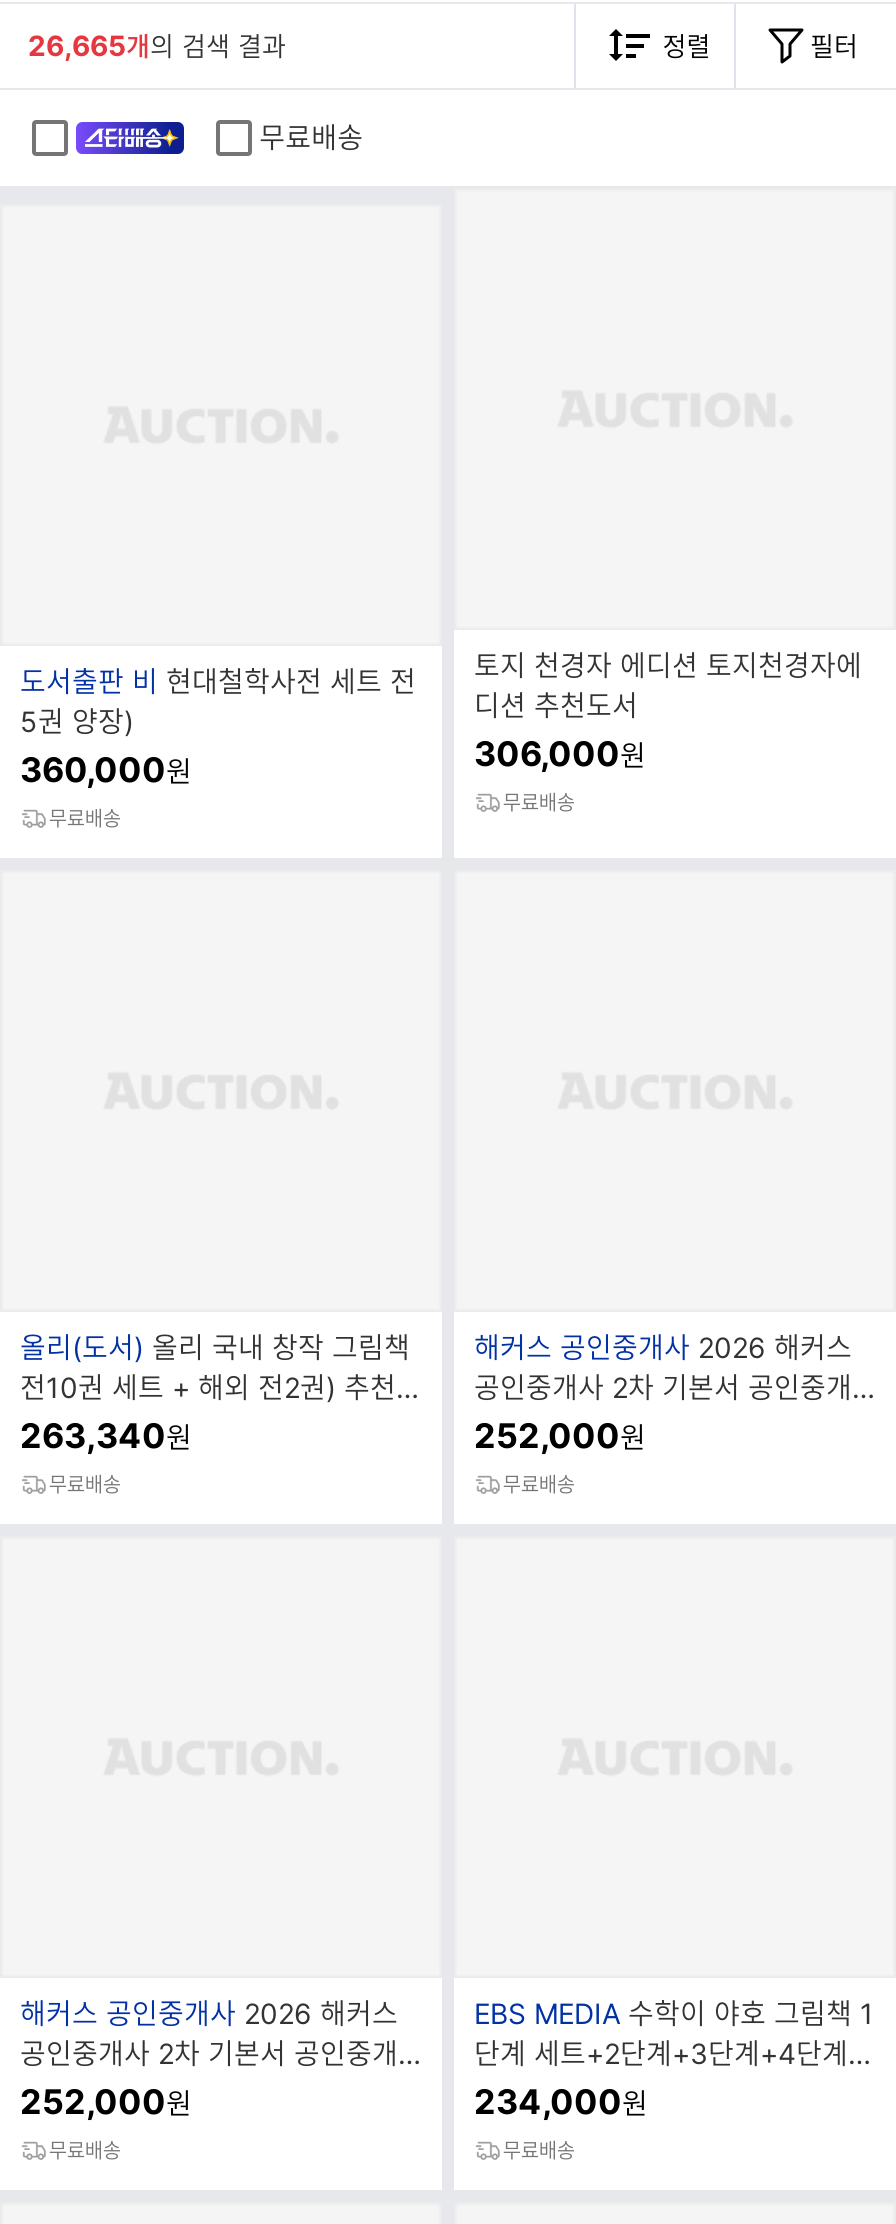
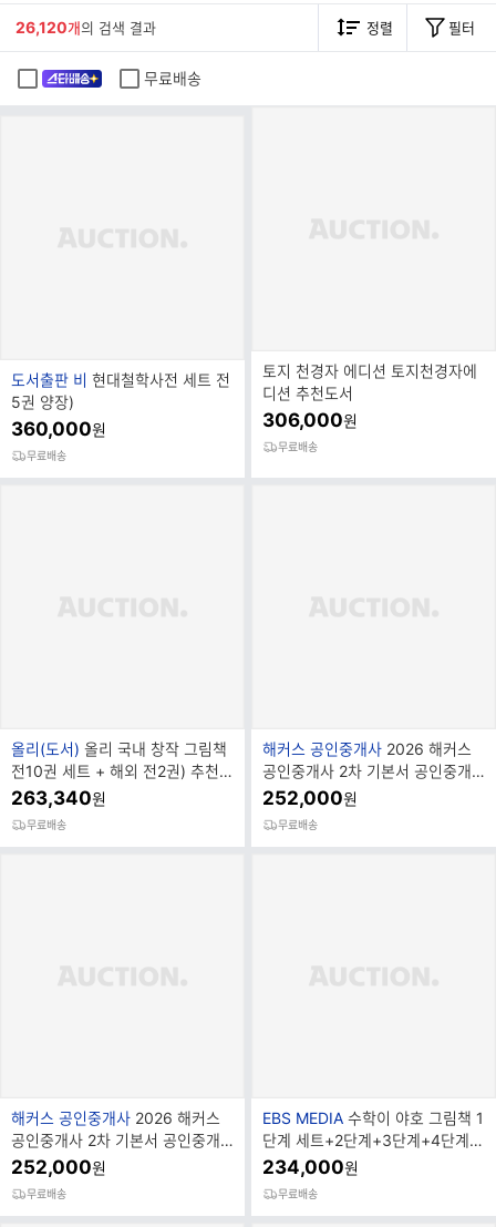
- 26,665개의 검색 결과
+ 26,120개의 검색 결과
